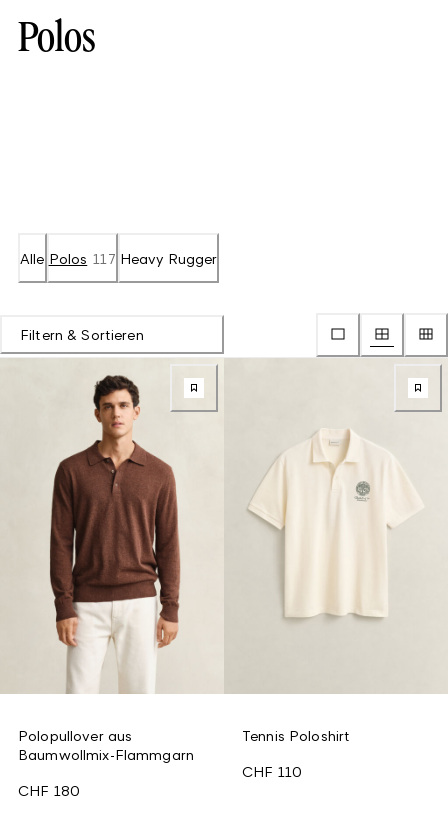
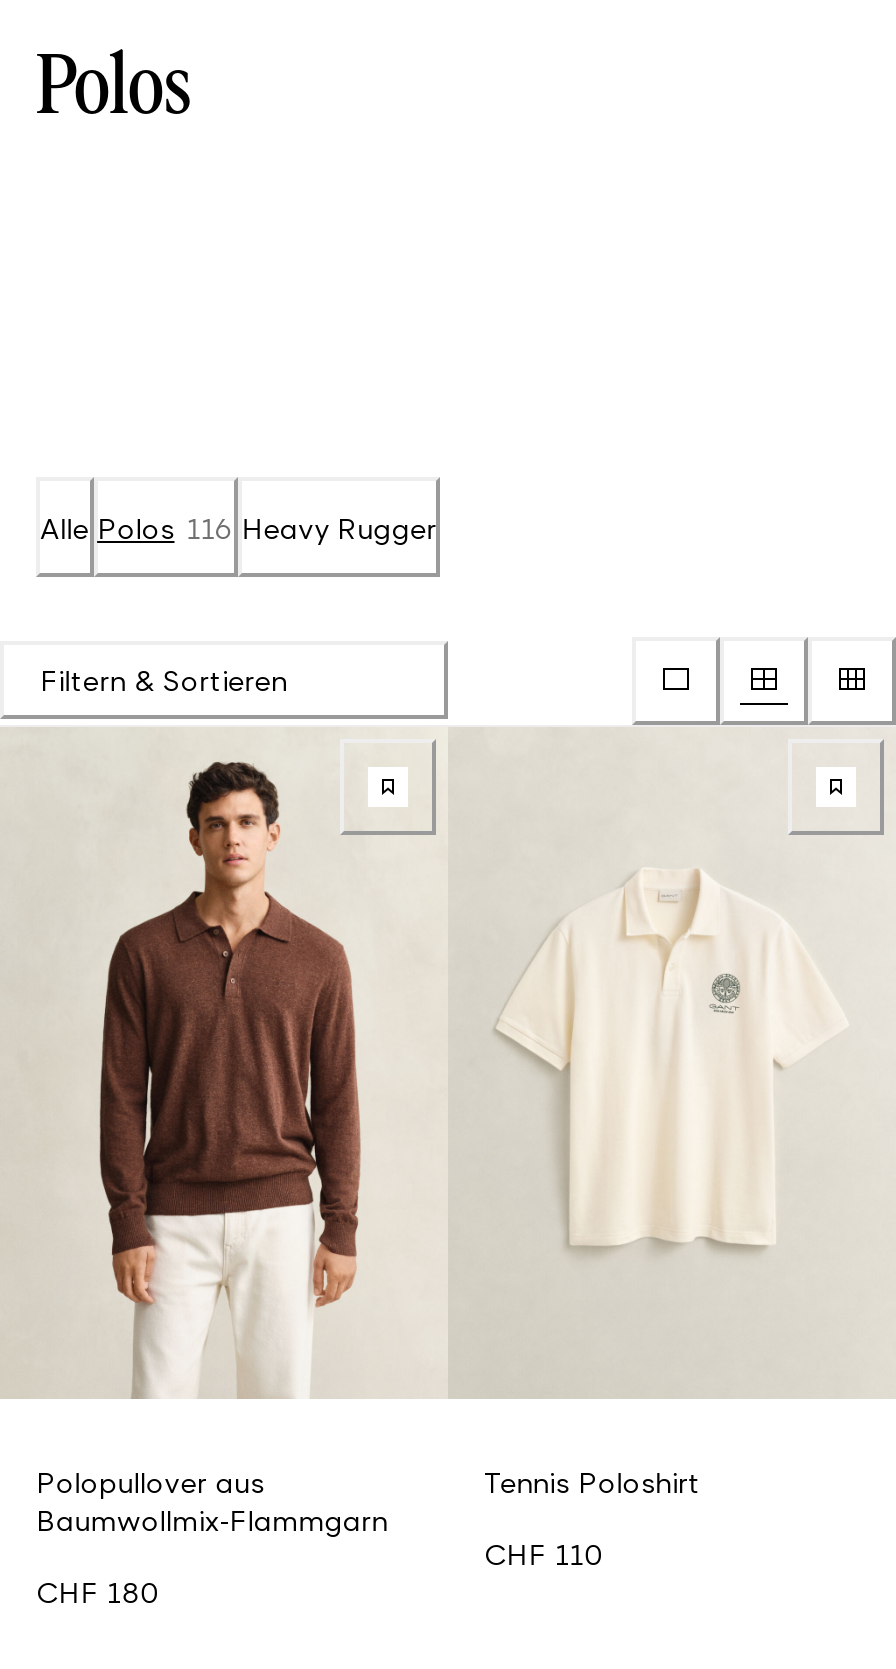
- Alle Polos 117 Heavy Rugger
+ Alle Polos 116 Heavy Rugger
